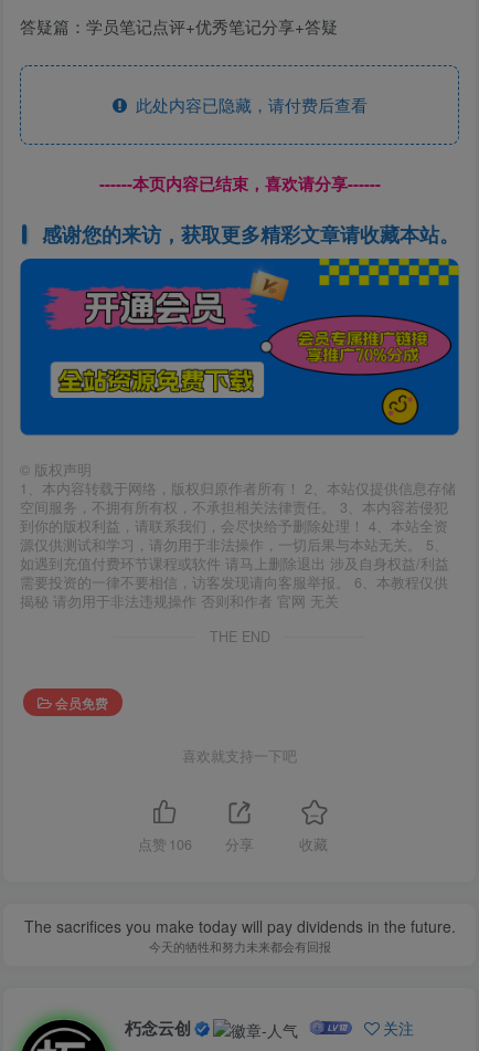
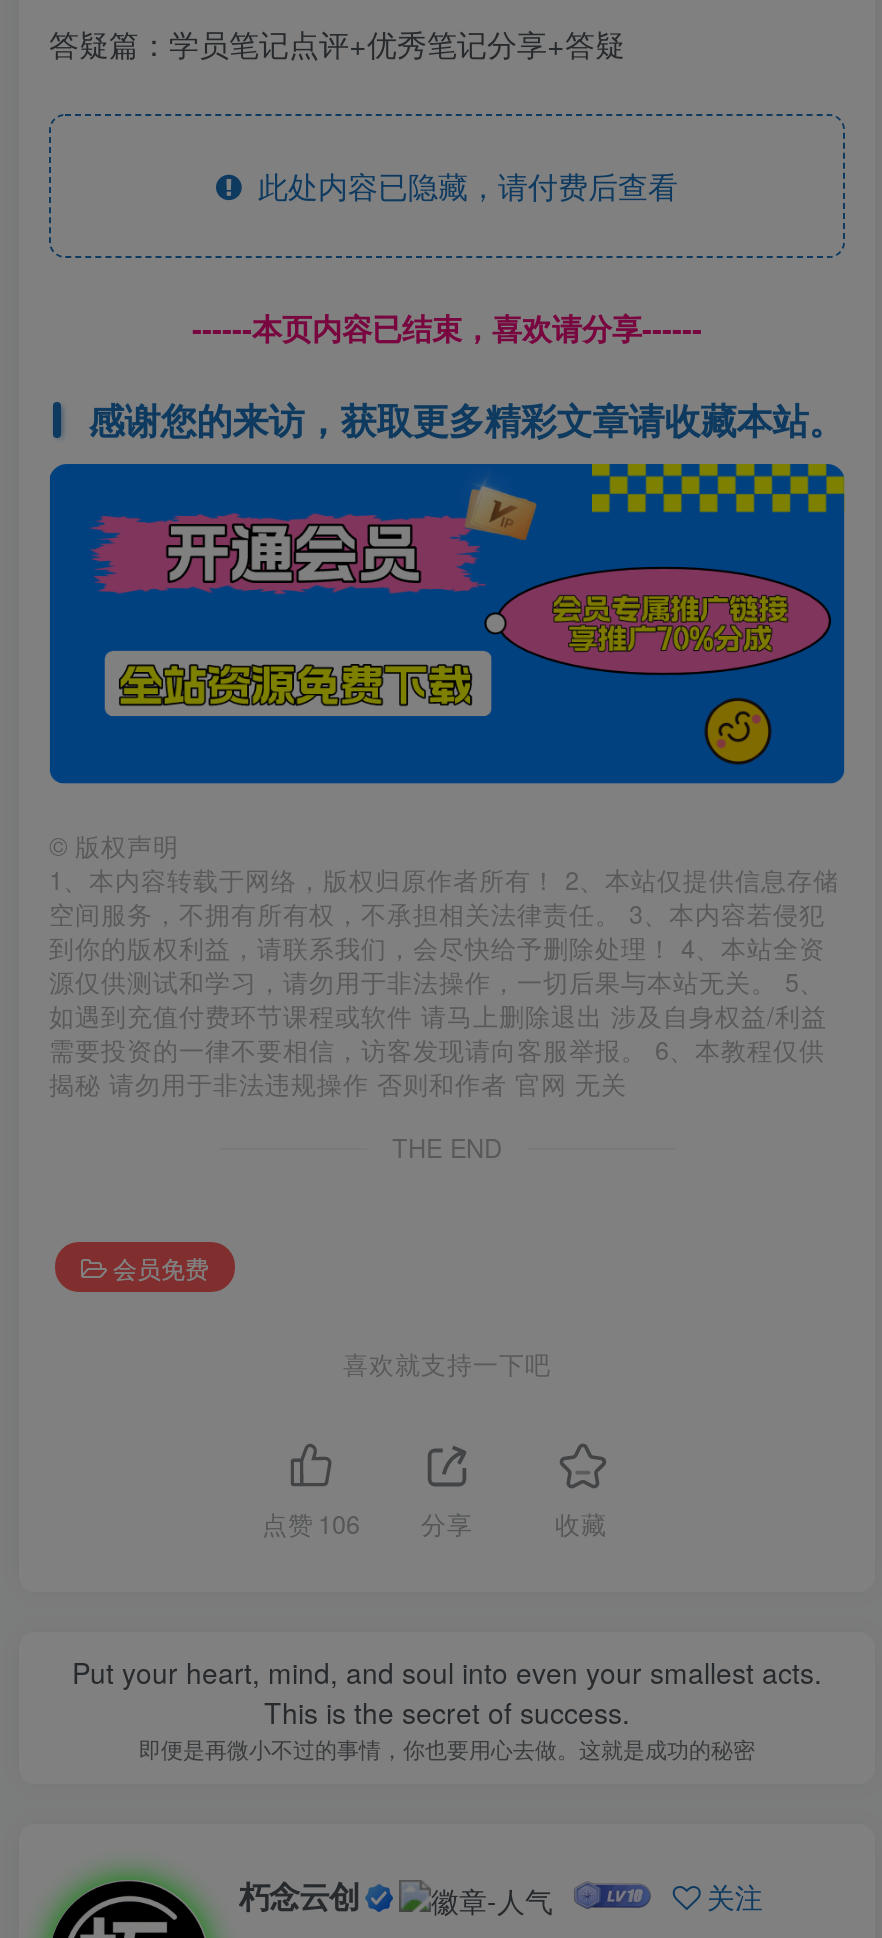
- The sacrifices you make today will pay dividends in the future.
- 今天的牺牲和努力未来都会有回报
+ Put your heart, mind, and soul into even your smallest acts.
+ This is the secret of success.
+ 即便是再微小不过的事情，你也要用心去做。这就是成功的秘密
